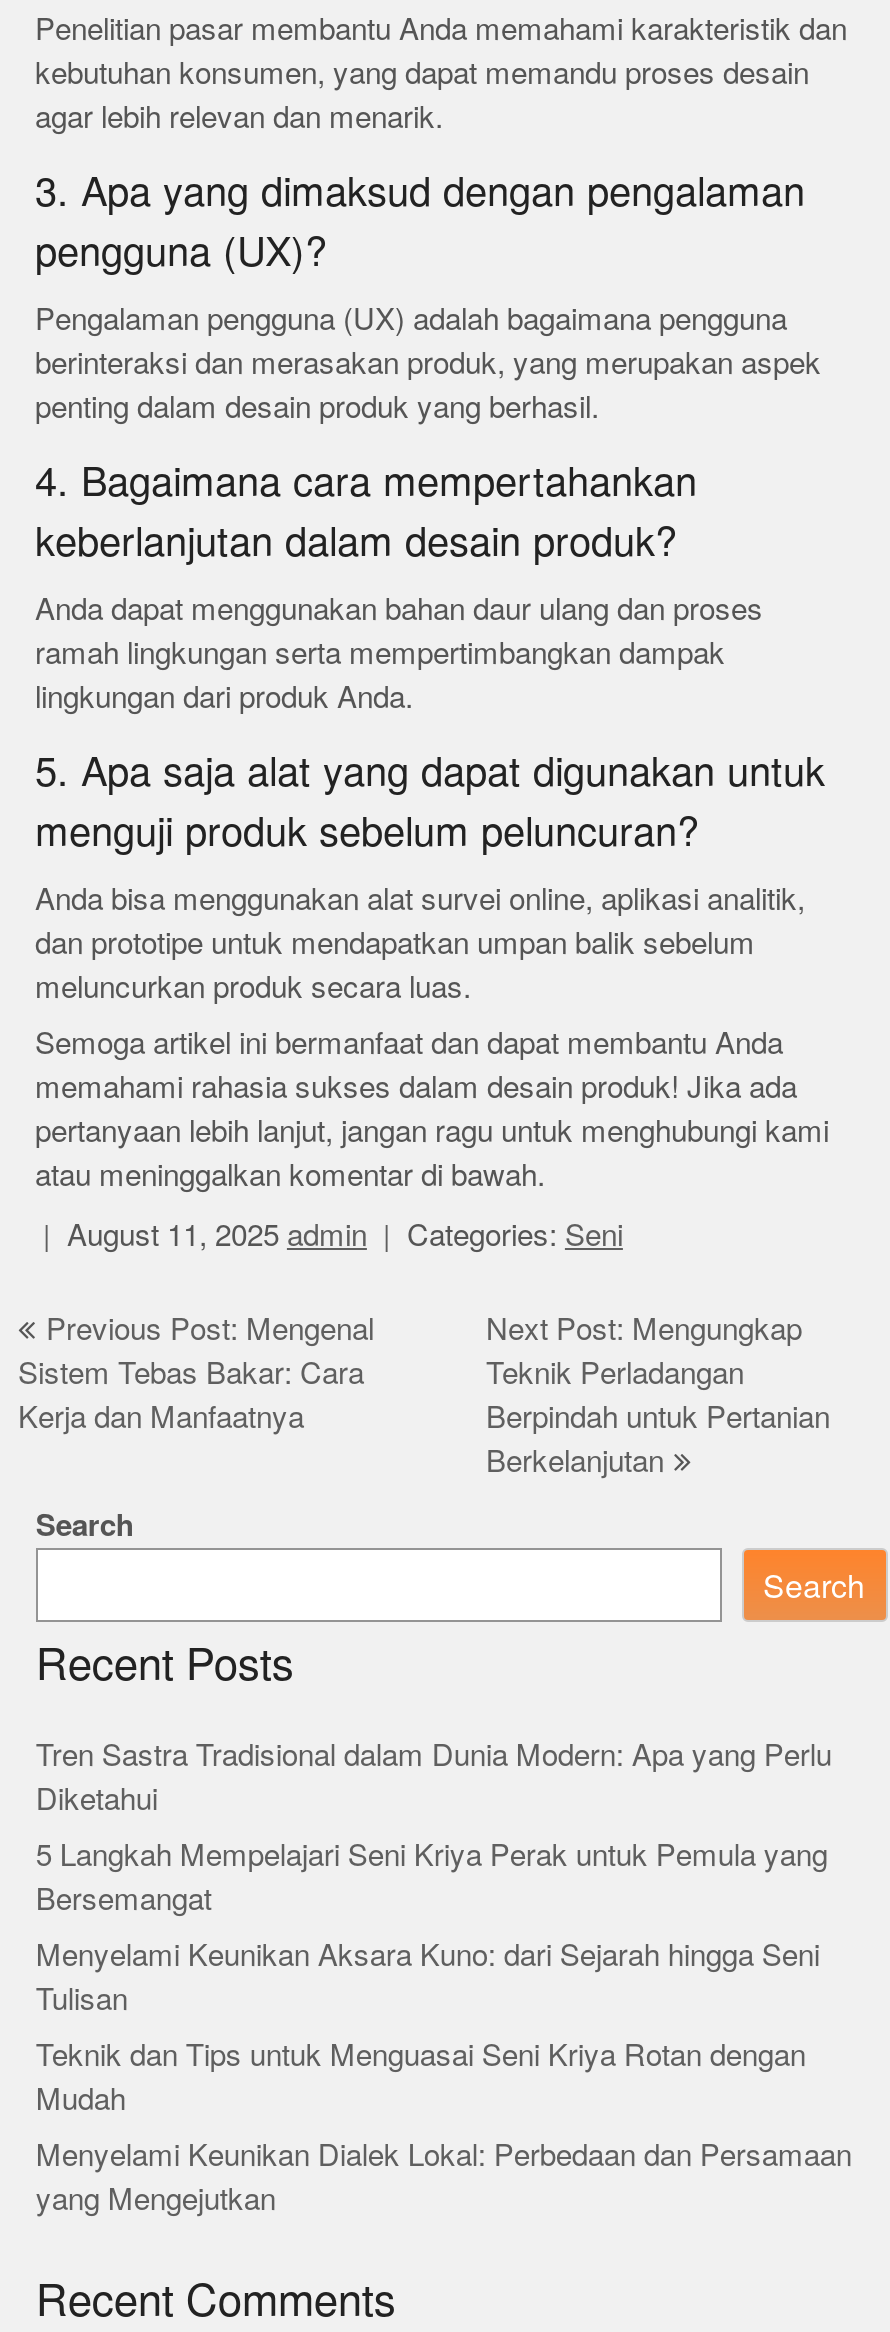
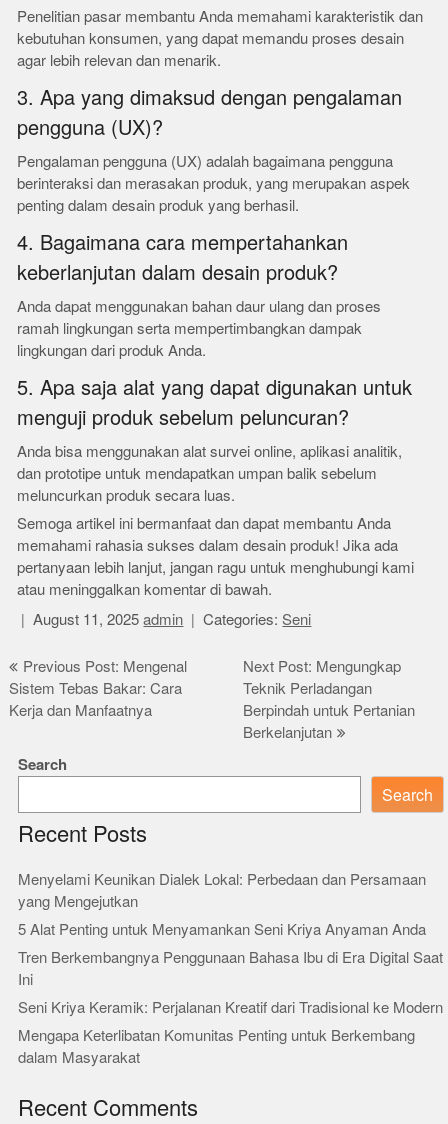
- Tren Sastra Tradisional dalam Dunia Modern: Apa yang Perlu
- Diketahui
- 5 Langkah Mempelajari Seni Kriya Perak untuk Pemula yang
- Bersemangat
- Menyelami Keunikan Aksara Kuno: dari Sejarah hingga Seni
- Tulisan
- Teknik dan Tips untuk Menguasai Seni Kriya Rotan dengan
- Mudah

moved up: Menyelami Keunikan Dialek Lokal: Perbedaan dan Persamaan | yang Mengejutkan

+ 5 Alat Penting untuk Menyamankan Seni Kriya Anyaman Anda
+ Tren Berkembangnya Penggunaan Bahasa Ibu di Era Digital Saat
+ Ini
+ Seni Kriya Keramik: Perjalanan Kreatif dari Tradisional ke Modern
+ Mengapa Keterlibatan Komunitas Penting untuk Berkembang
+ dalam Masyarakat
